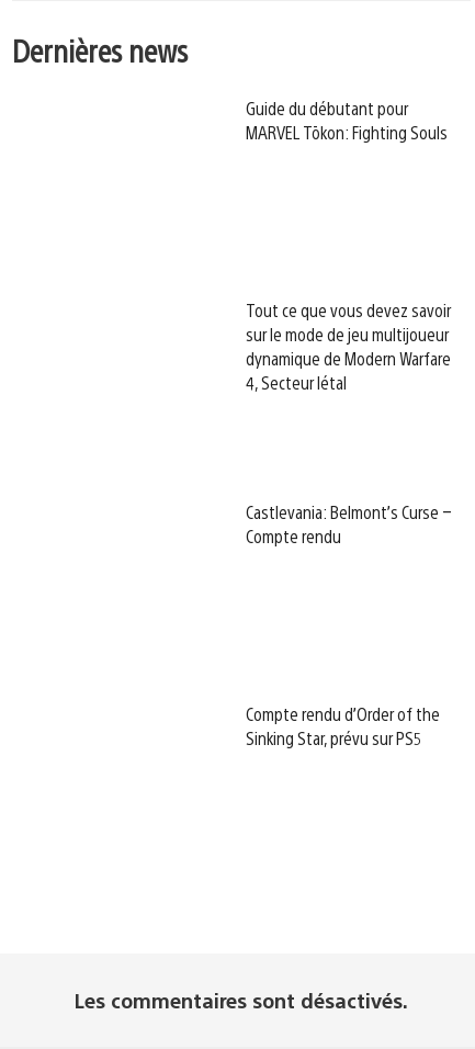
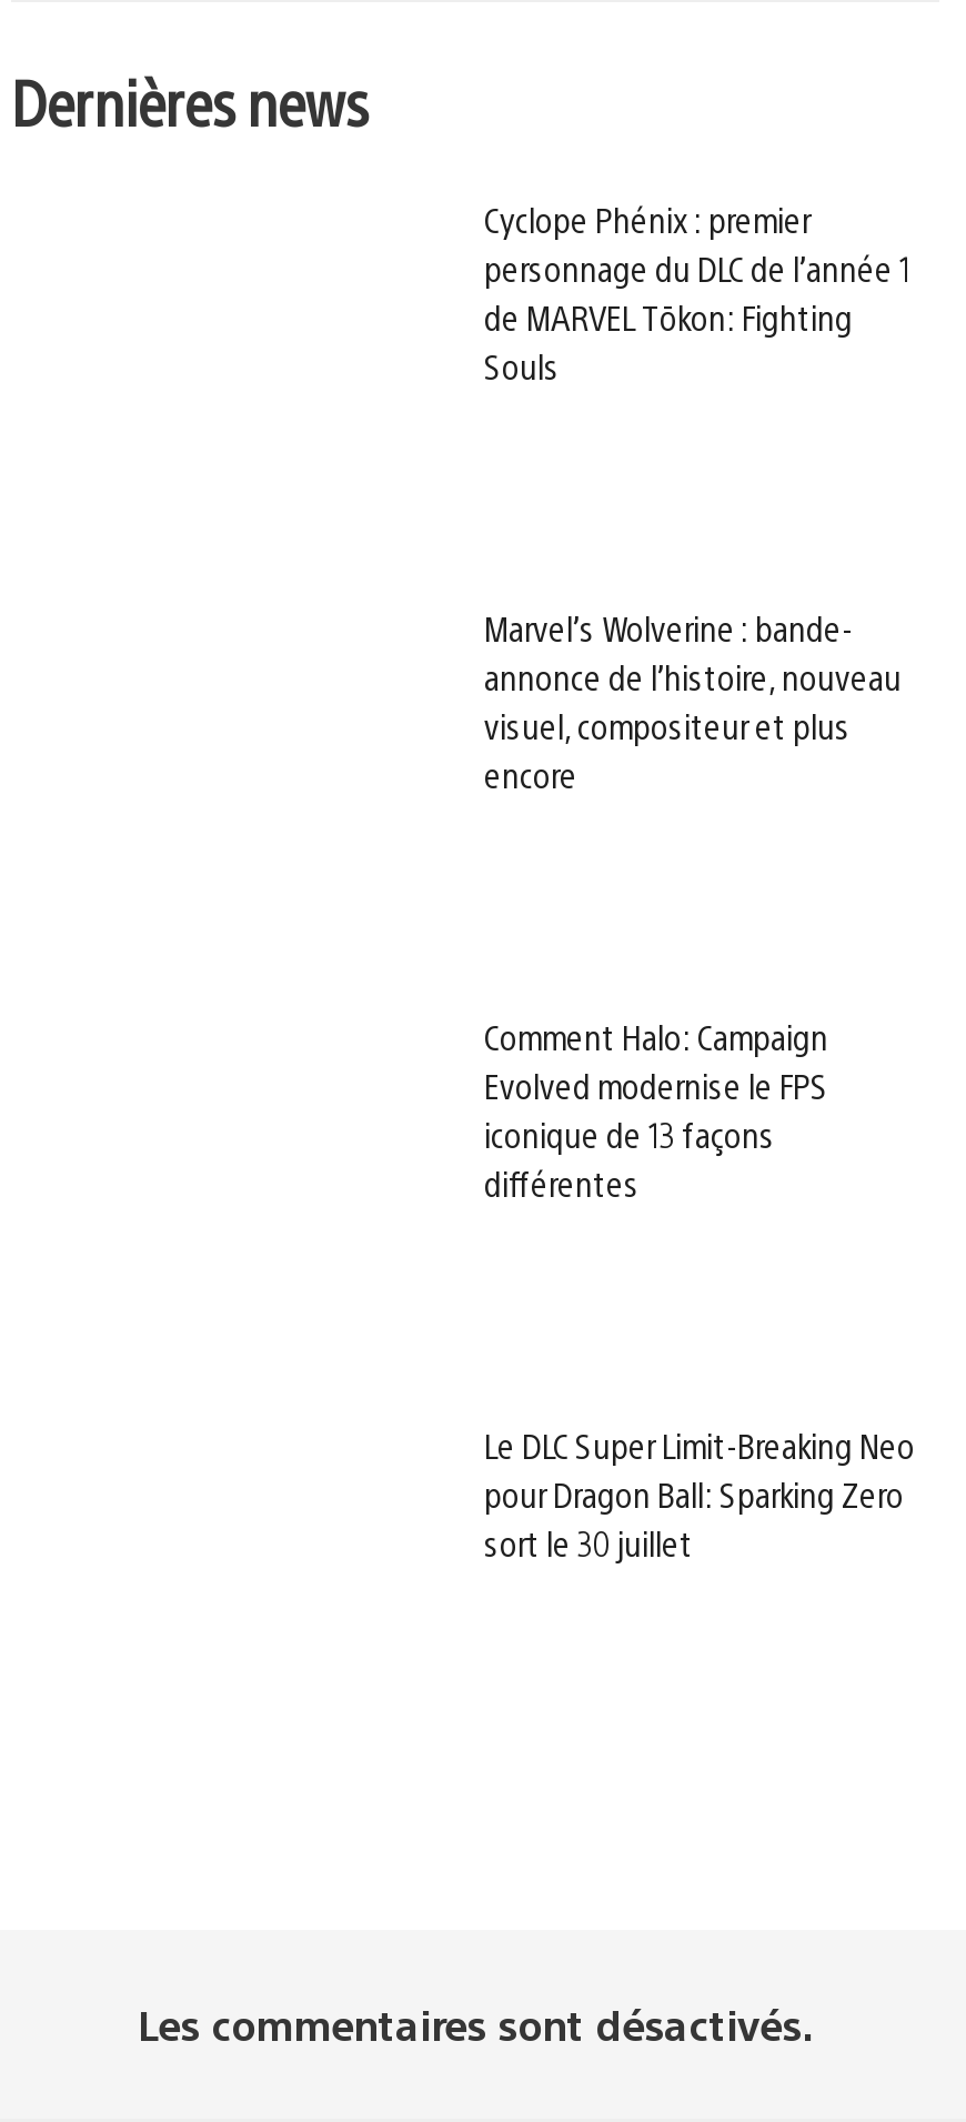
- Guide du débutant pour
- MARVEL Tōkon: Fighting Souls
+ Cyclope Phénix : premier
+ personnage du DLC de l’année 1
+ de MARVEL Tōkon: Fighting
+ Souls

- Tout ce que vous devez savoir
- sur le mode de jeu multijoueur
- dynamique de Modern Warfare
- 4, Secteur létal
+ Marvel’s Wolverine : bande-
+ annonce de l’histoire, nouveau
+ visuel, compositeur et plus
+ encore

- Castlevania: Belmont’s Curse –
- Compte rendu
+ Comment Halo: Campaign
+ Evolved modernise le FPS
+ iconique de 13 façons
+ différentes

- Compte rendu d’Order of the
- Sinking Star, prévu sur PS5
+ Le DLC Super Limit-Breaking Neo
+ pour Dragon Ball: Sparking Zero
+ sort le 30 juillet
